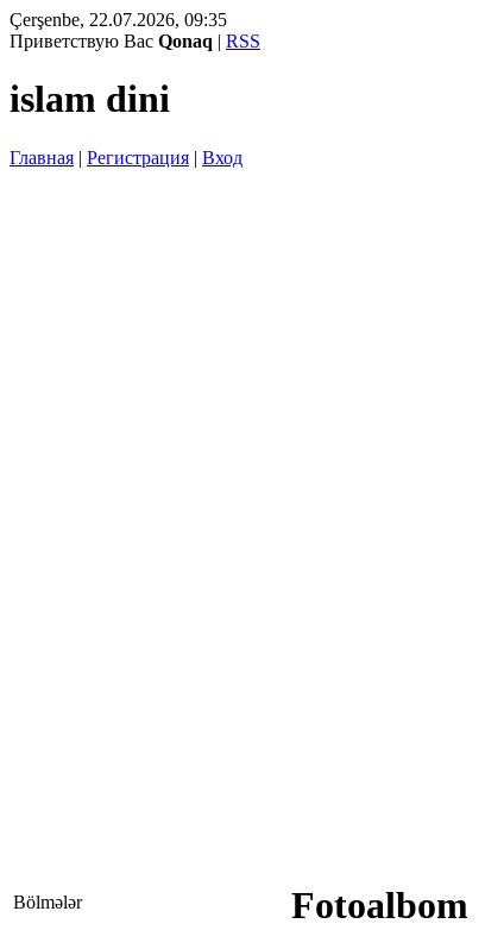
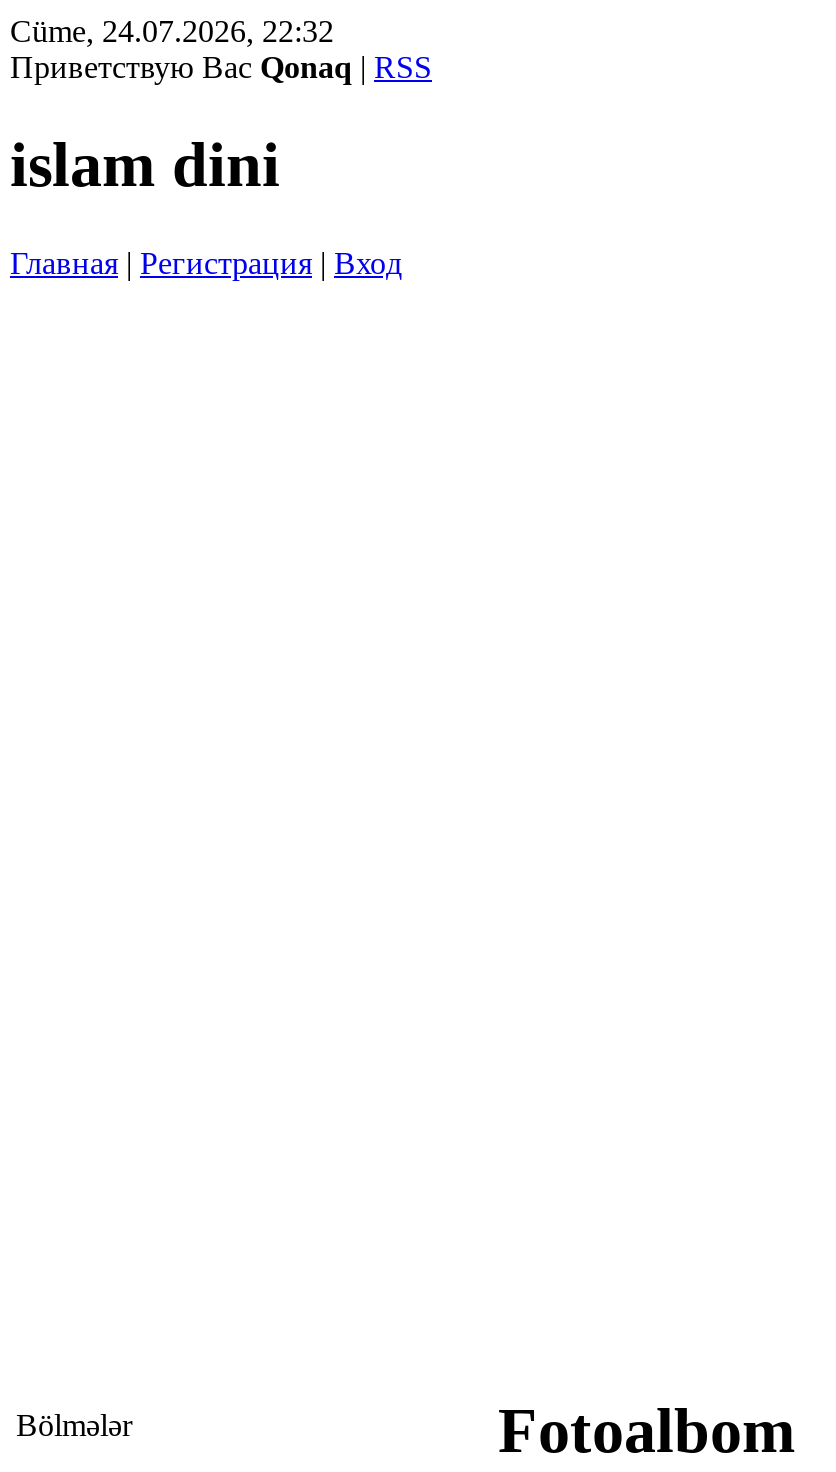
- Çerşenbe, 22.07.2026, 09:35
+ Cüme, 24.07.2026, 22:32
